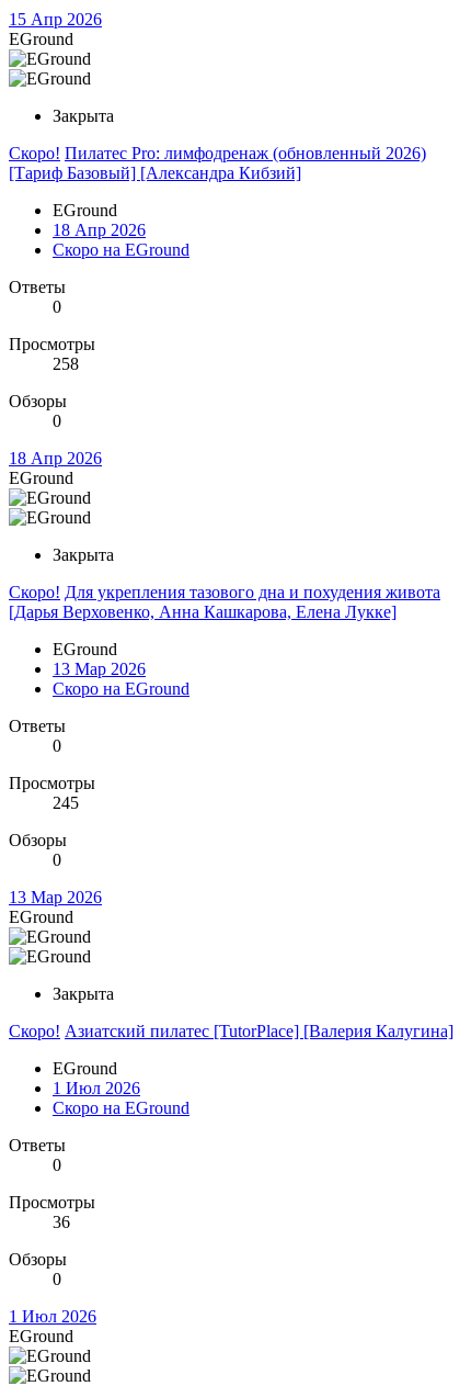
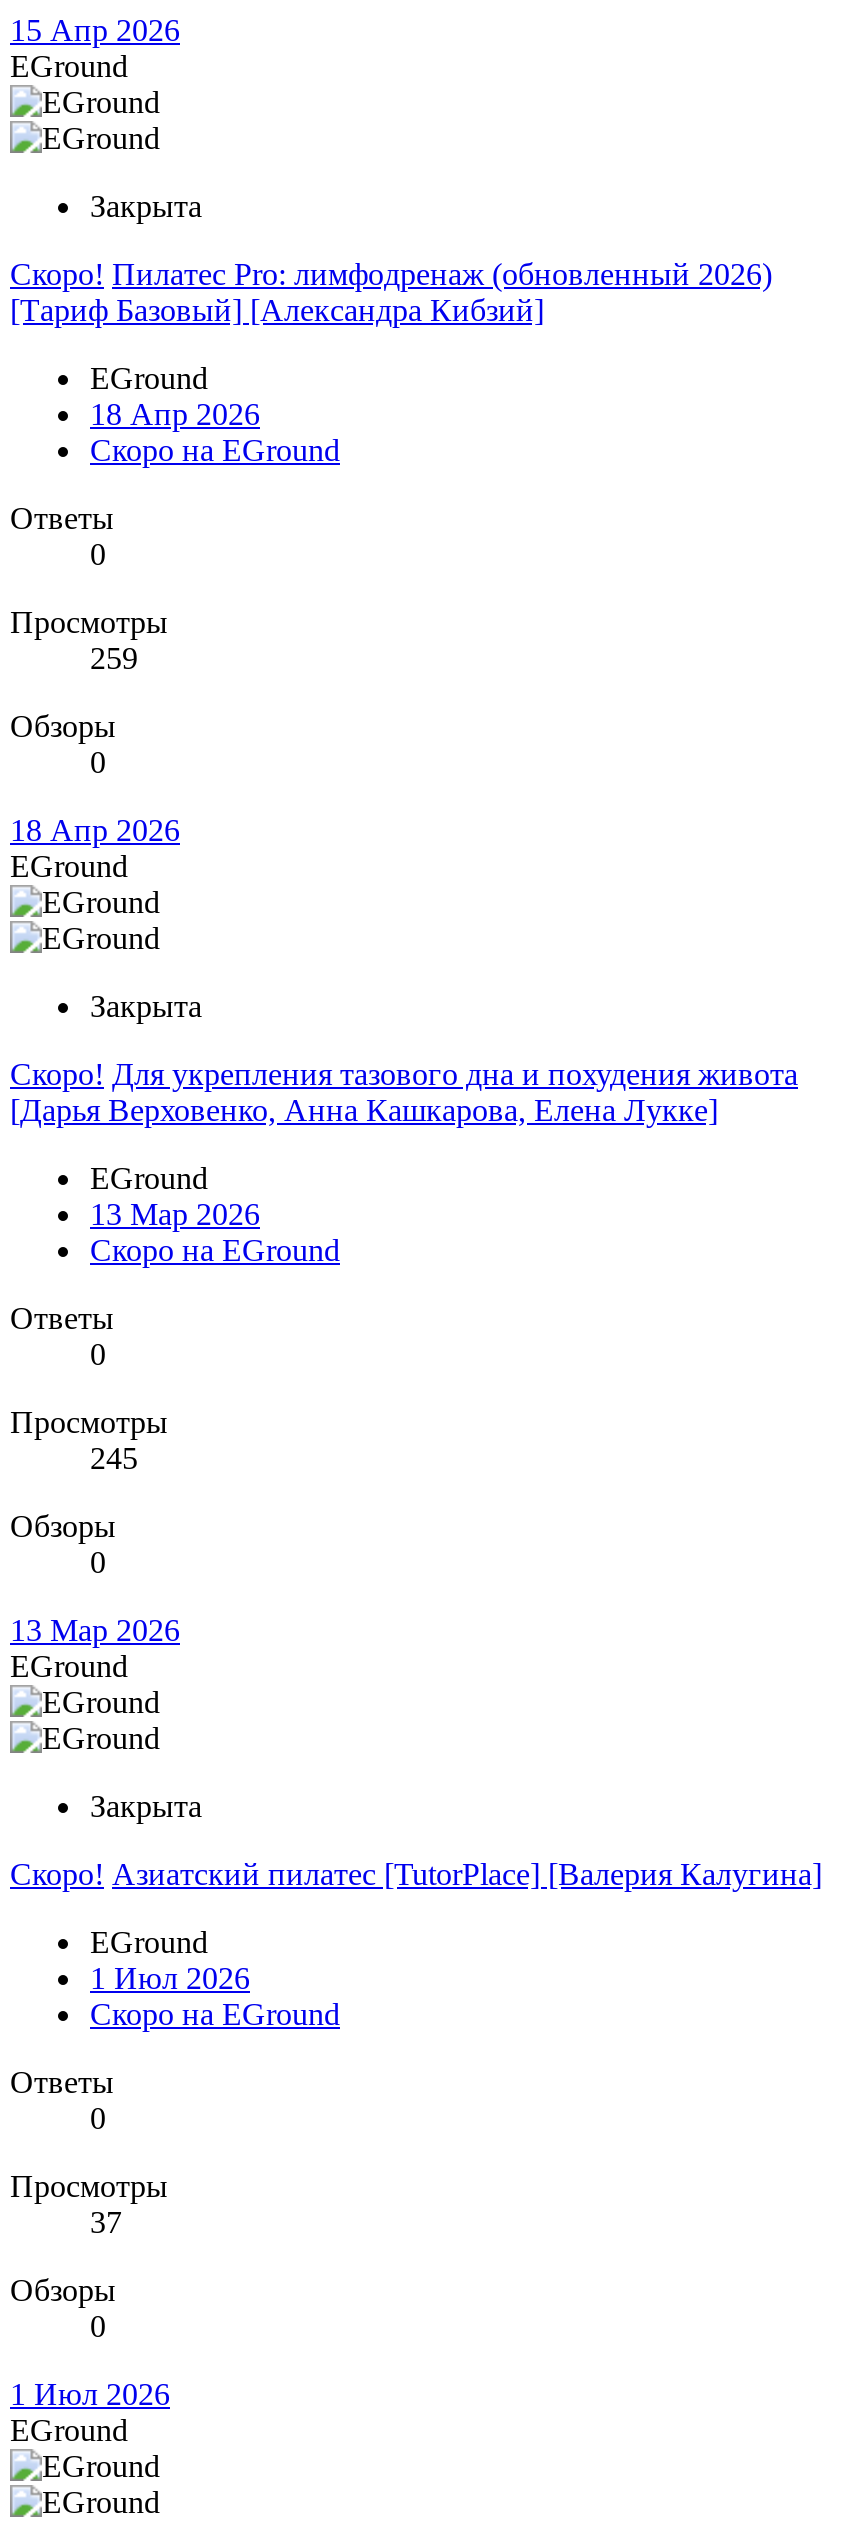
- 258
+ 259

- 36
+ 37
